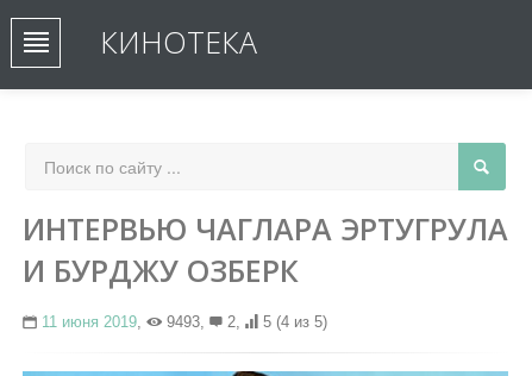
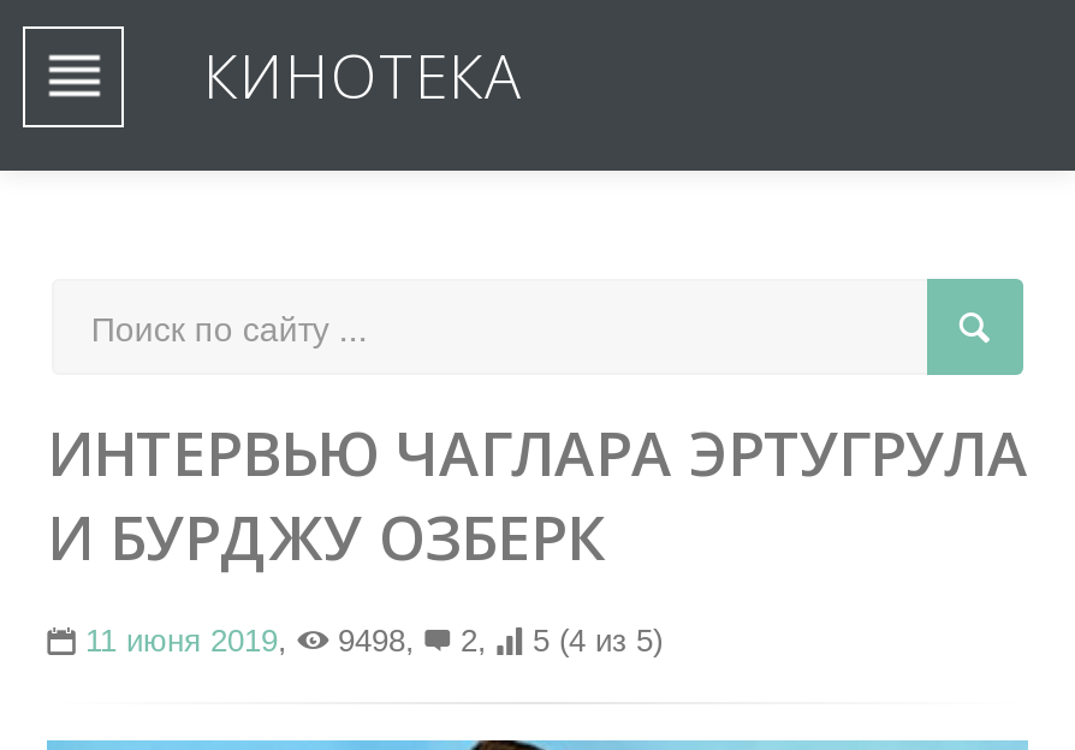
- 11 июня 2019, 9493, 2, 5 (4 из 5)
+ 11 июня 2019, 9498, 2, 5 (4 из 5)
